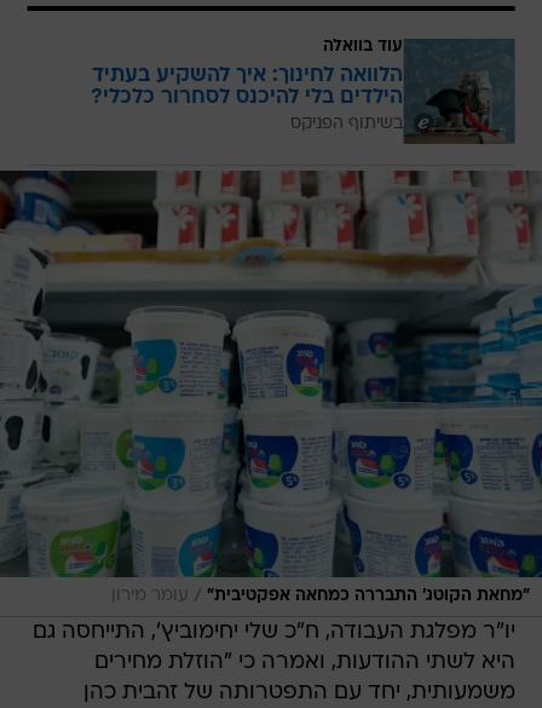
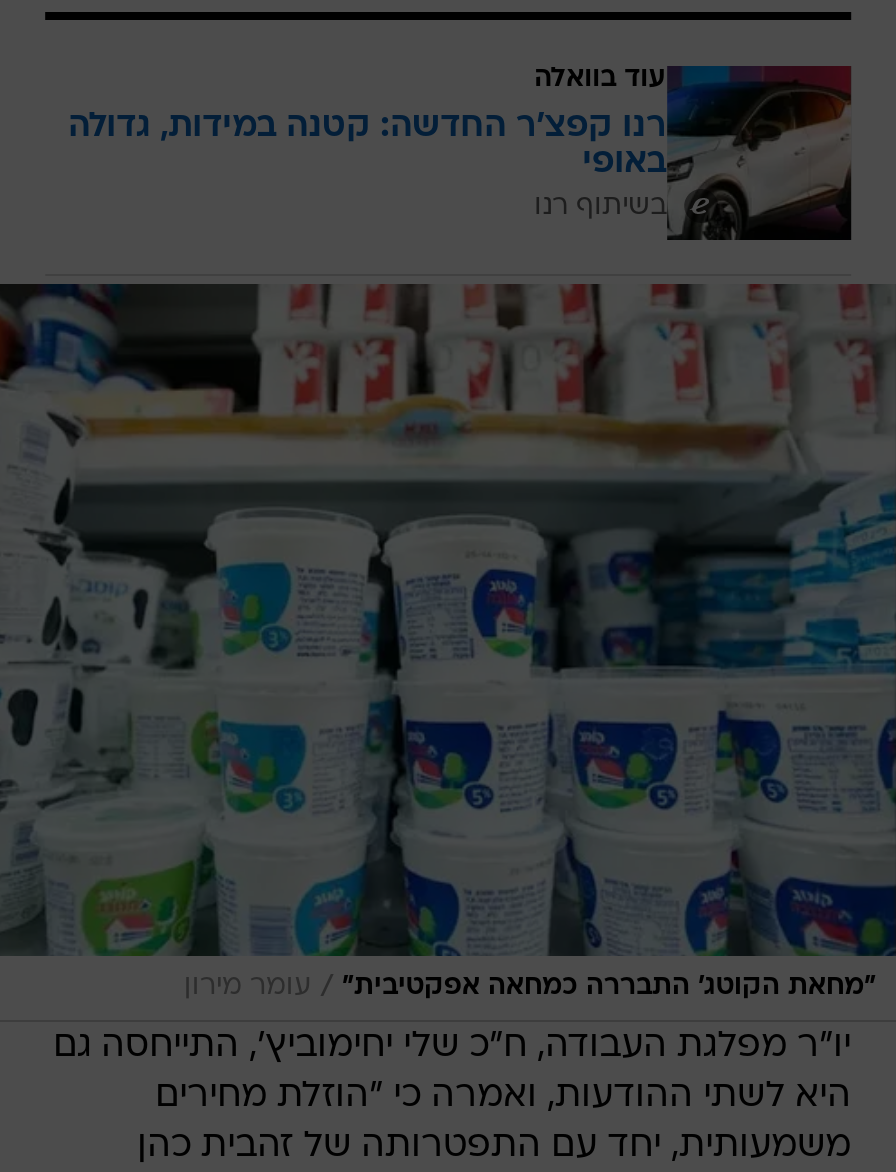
- [image]
- הלוואה לחינוך: איך להשקיע בעתיד
- הילדים בלי להיכנס לסחרור כלכלי?
- בשיתוף הפניקס
+ [image]
+ רנו קפצ'ר החדשה: קטנה במידות, גדולה
+ באופי
+ בשיתוף רנו
